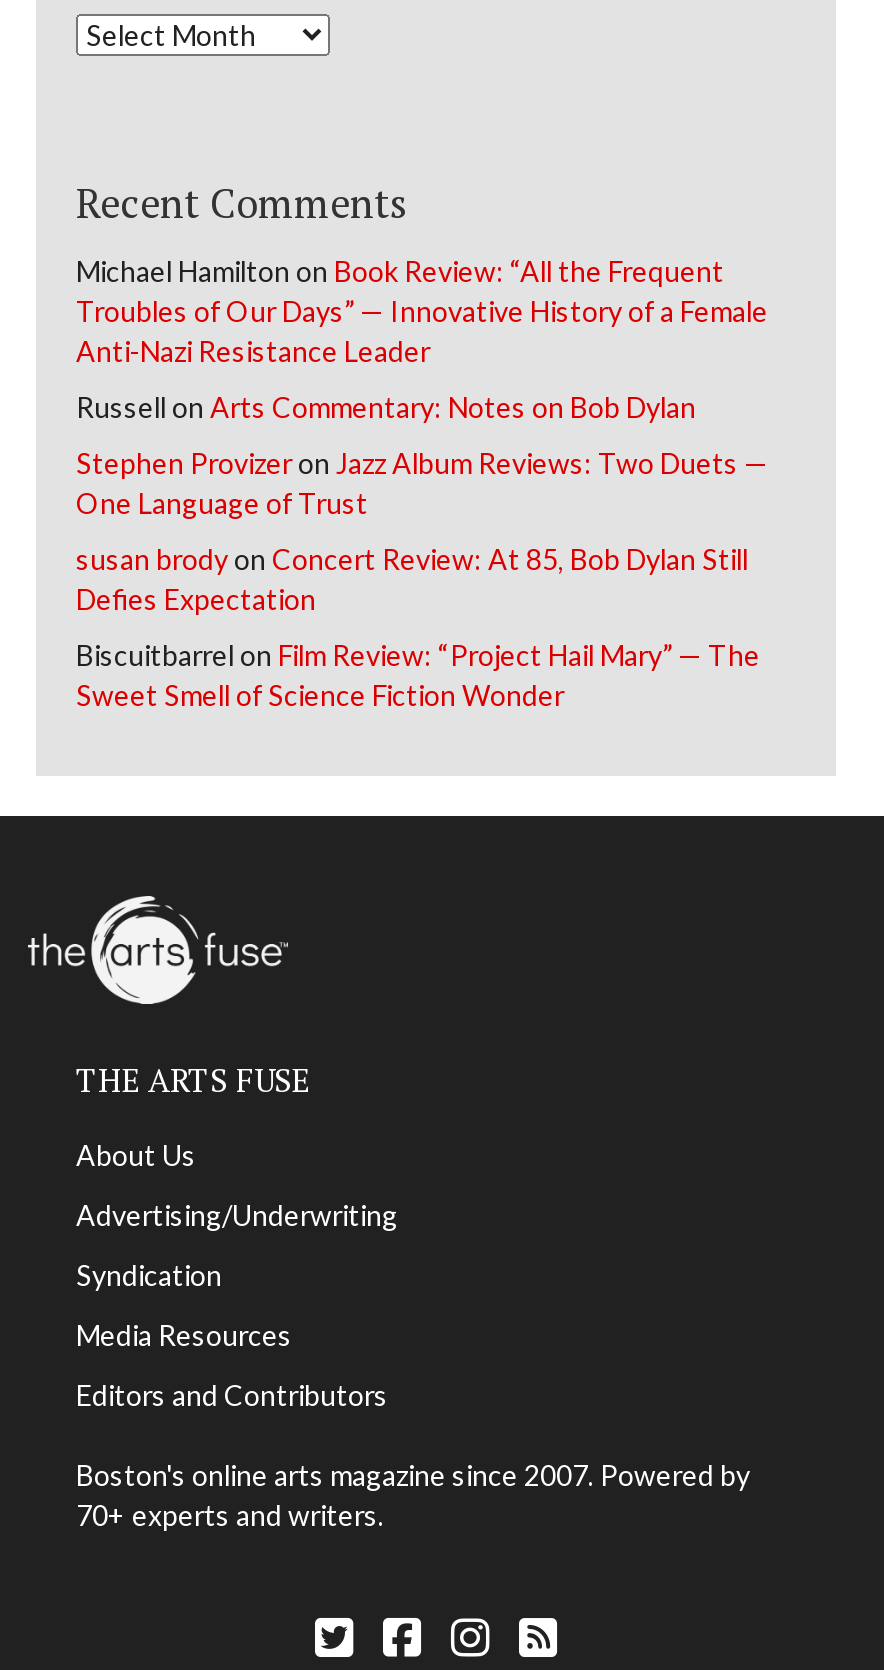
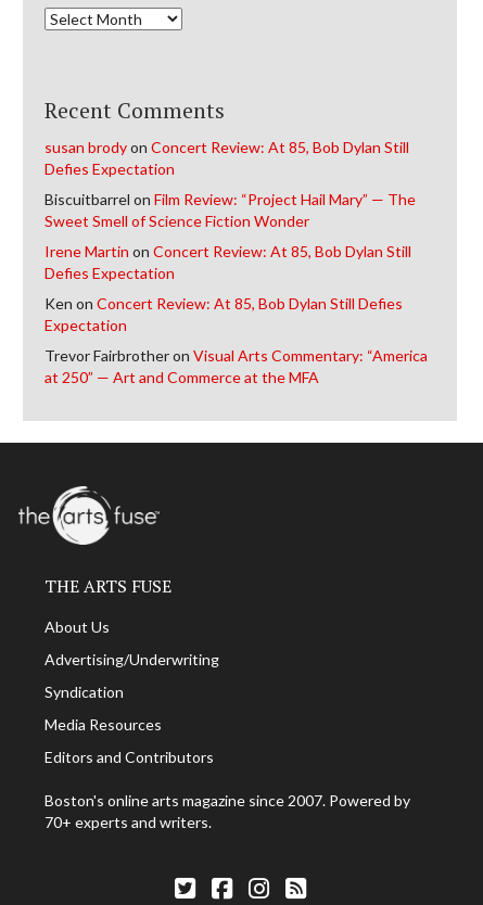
- Michael Hamilton on Book Review: “All the Frequent
- Troubles of Our Days” — Innovative History of a Female
- Anti-Nazi Resistance Leader
- Russell on Arts Commentary: Notes on Bob Dylan
- Stephen Provizer on Jazz Album Reviews: Two Duets —
- One Language of Trust

moved up: susan brody on Concert Review: At 85, Bob Dylan Still | Defies Expectation | Biscuitbarrel on Film Review: “Project Hail Mary” — The | Sweet Smell of Science Fiction Wonder

+ Irene Martin on Concert Review: At 85, Bob Dylan Still
+ Defies Expectation
+ Ken on Concert Review: At 85, Bob Dylan Still Defies
+ Expectation
+ Trevor Fairbrother on Visual Arts Commentary: “America
+ at 250” — Art and Commerce at the MFA
